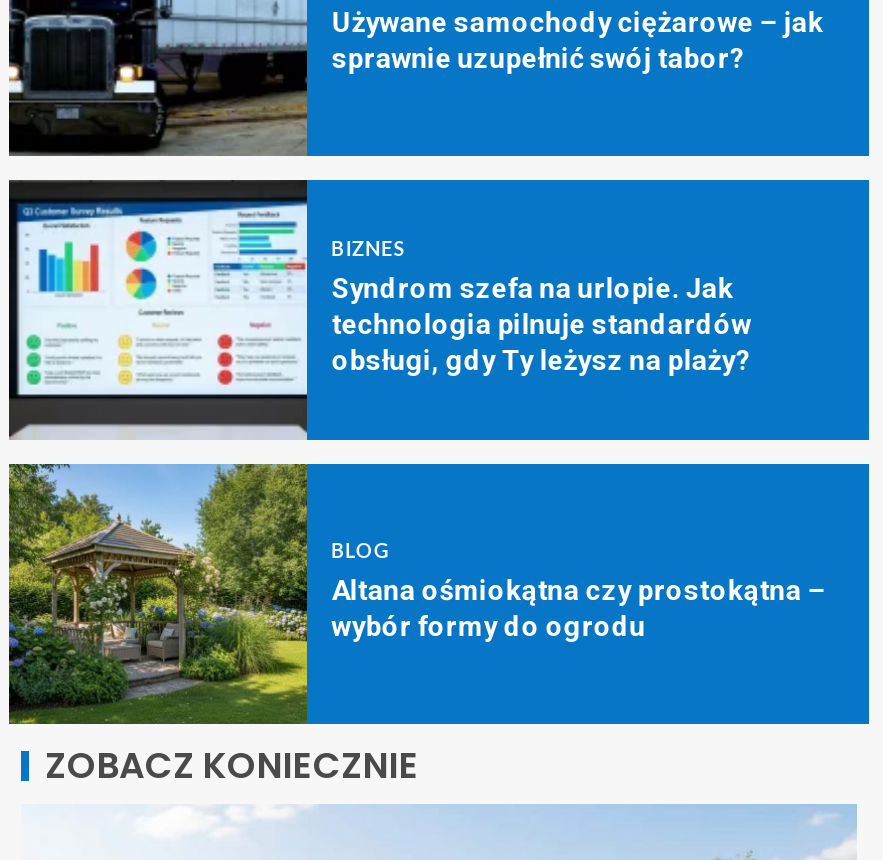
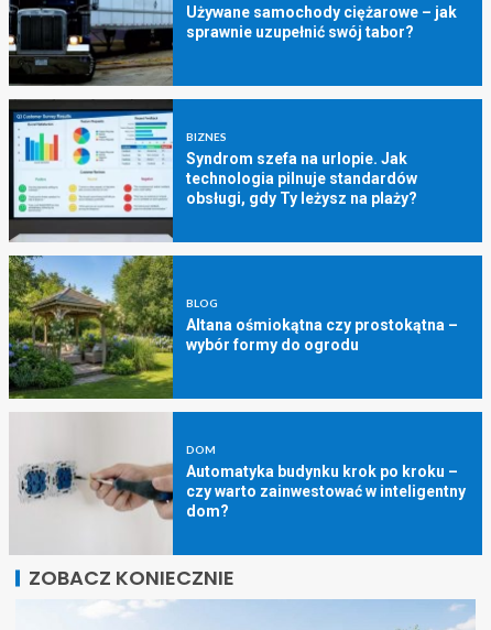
+ [image]
+ DOM
+ Automatyka budynku krok po kroku –
+ czy warto zainwestować w inteligentny
+ dom?
